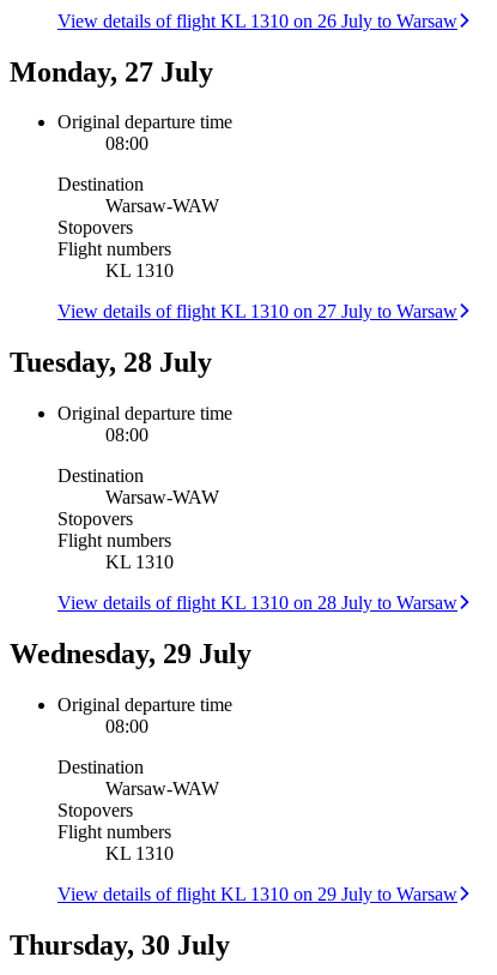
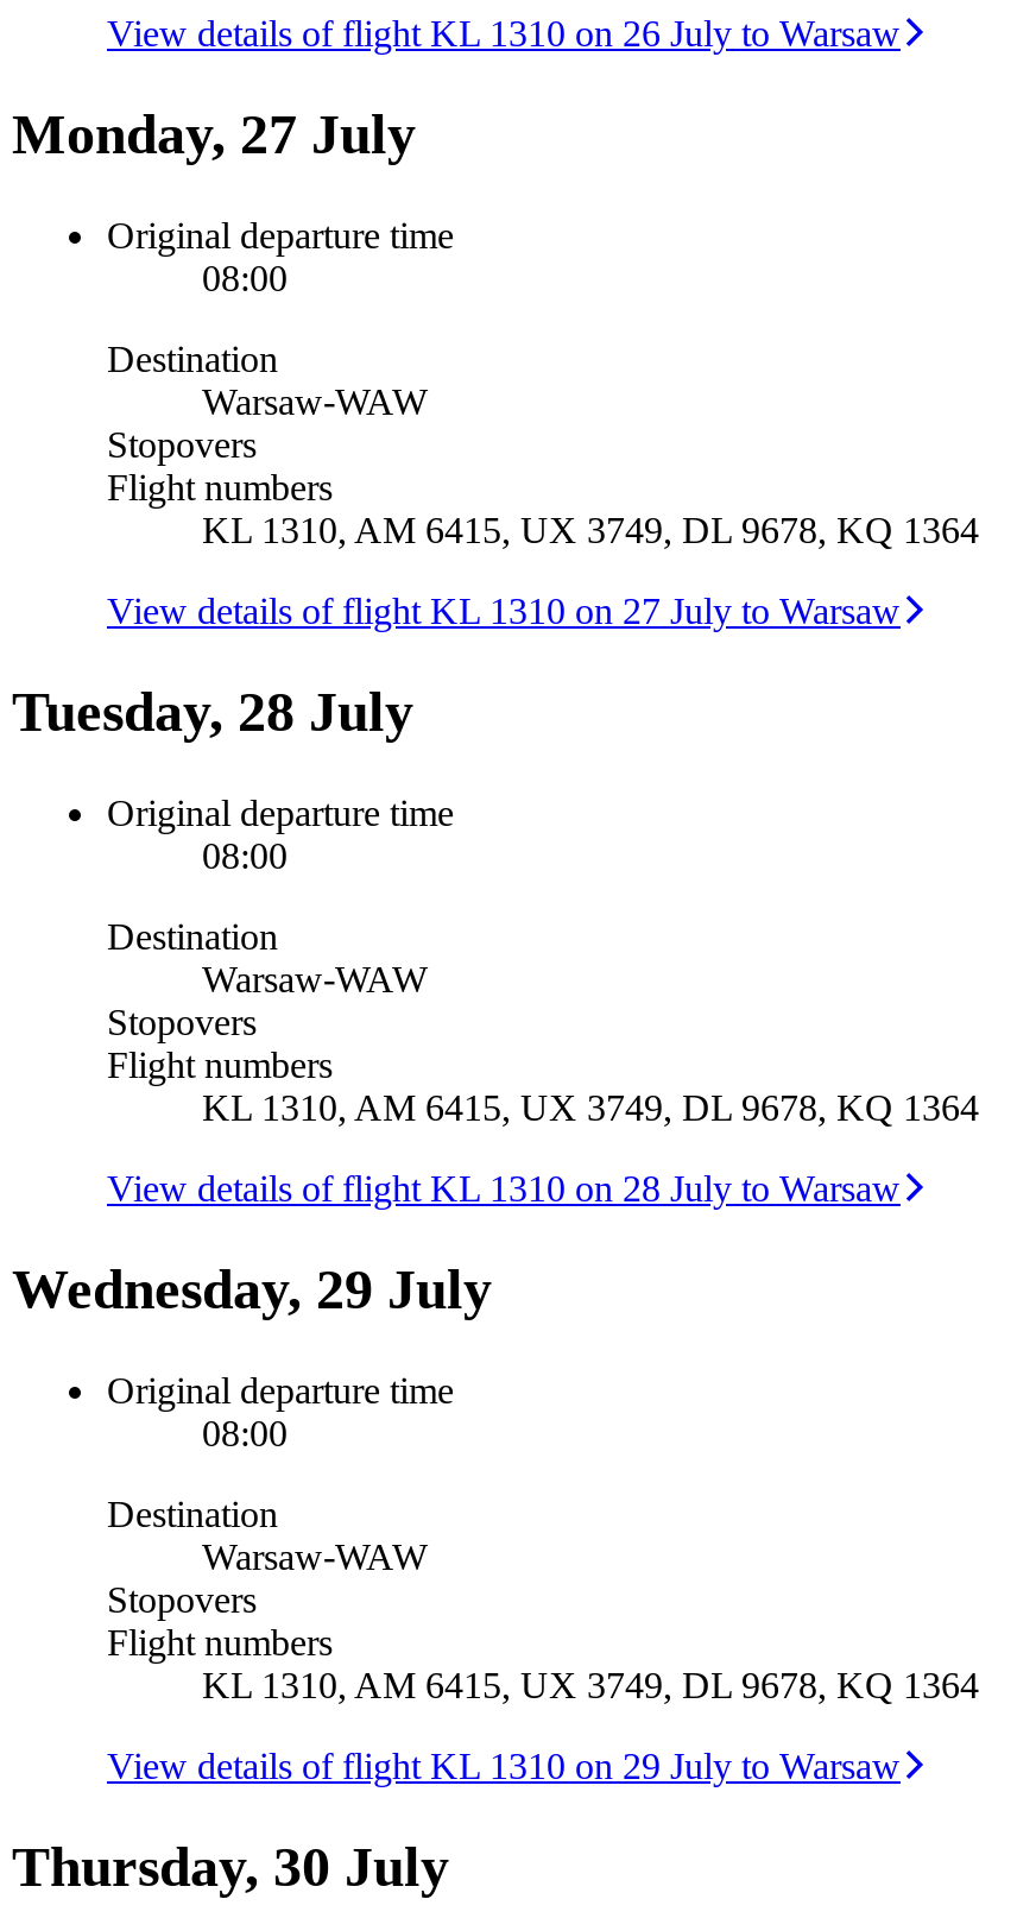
- KL 1310
+ KL 1310, AM 6415, UX 3749, DL 9678, KQ 1364

- KL 1310
+ KL 1310, AM 6415, UX 3749, DL 9678, KQ 1364

- KL 1310
+ KL 1310, AM 6415, UX 3749, DL 9678, KQ 1364
